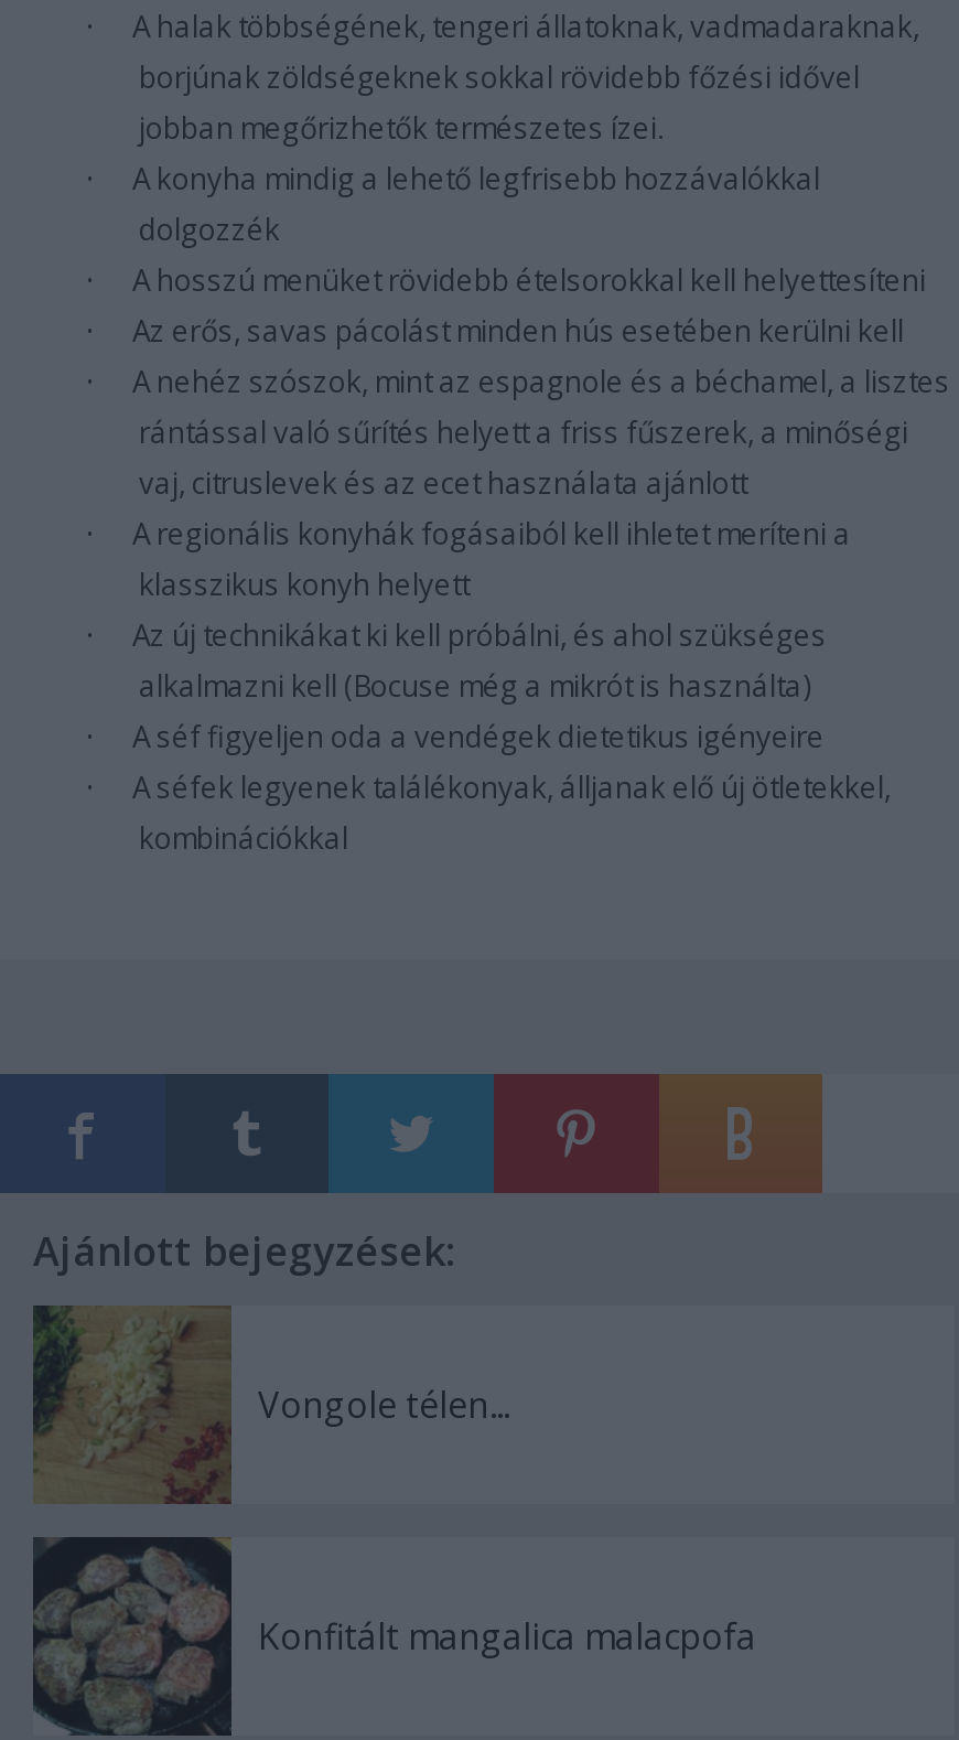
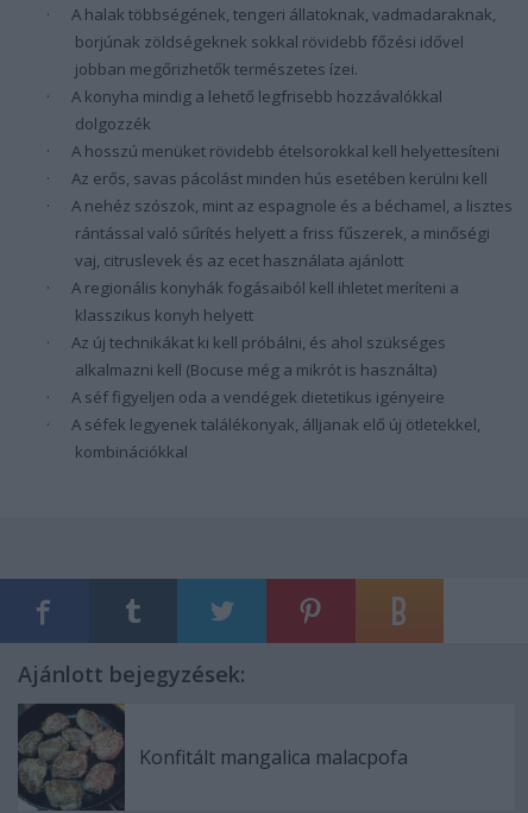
- [image]
- Vongole télen...
